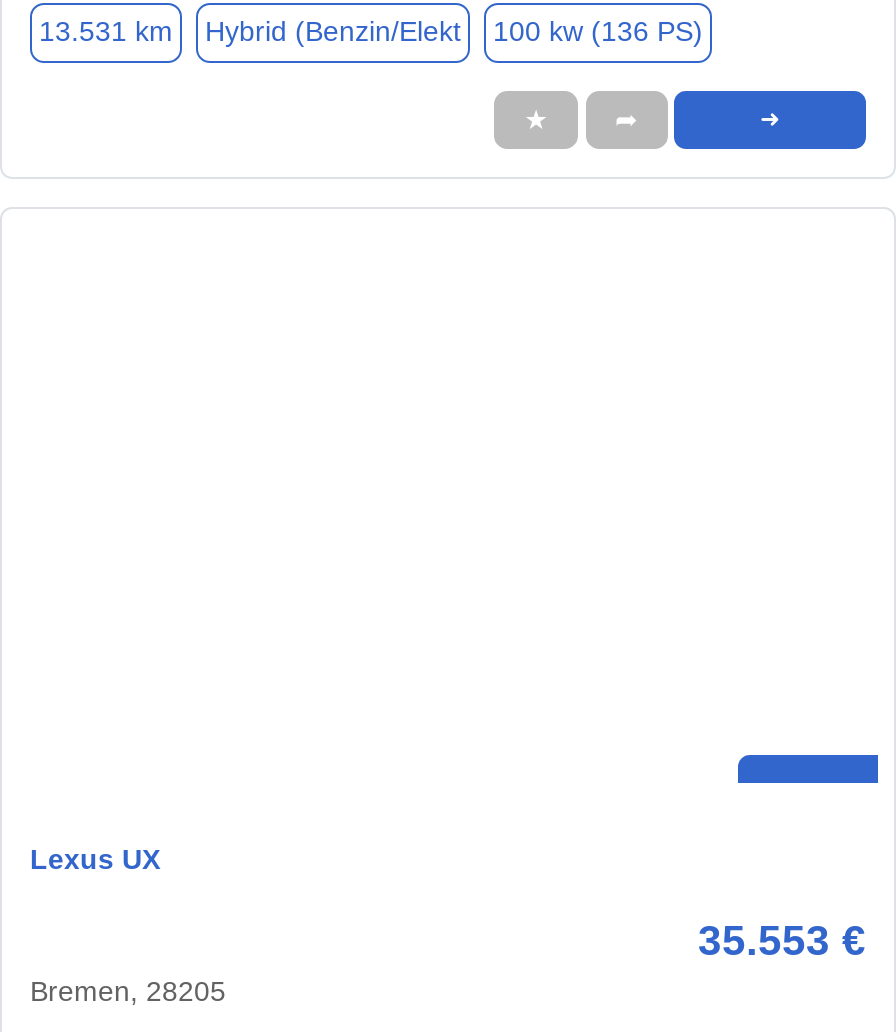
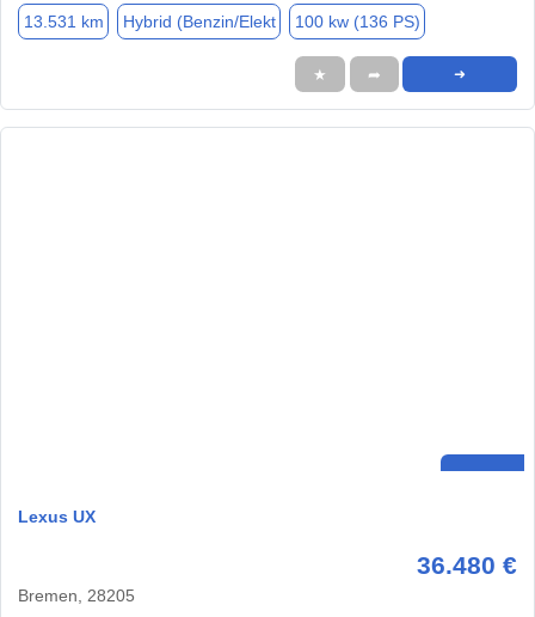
- 35.553 €
+ 36.480 €
